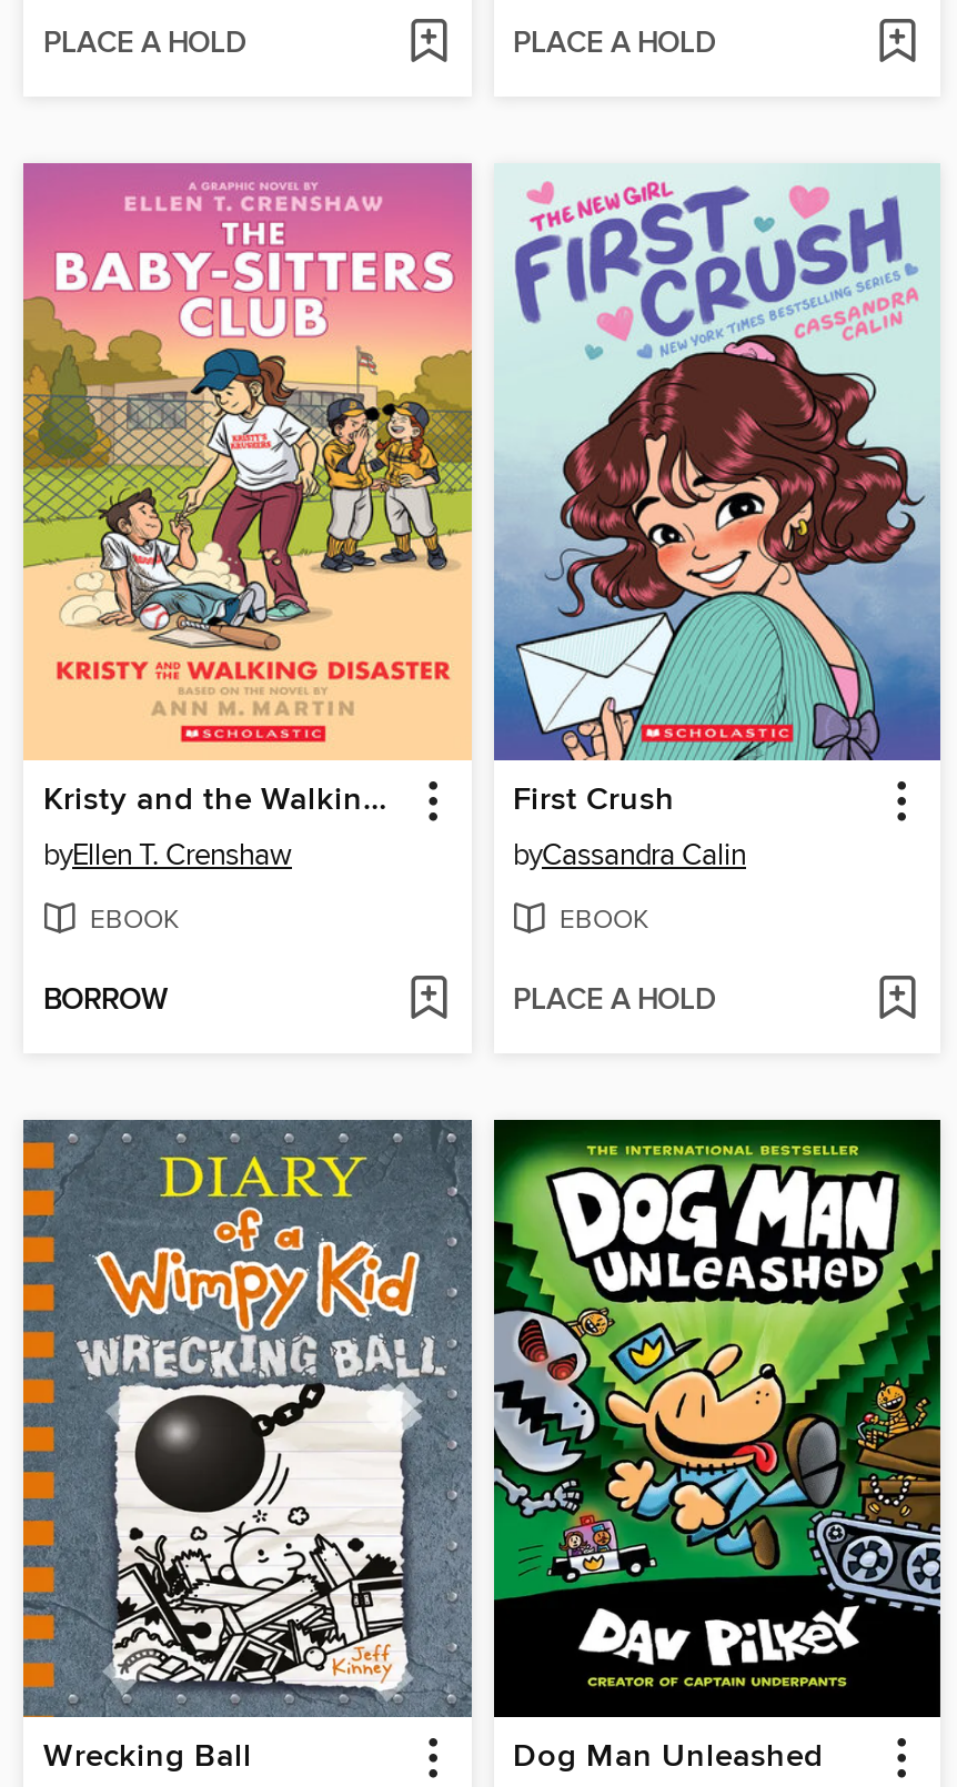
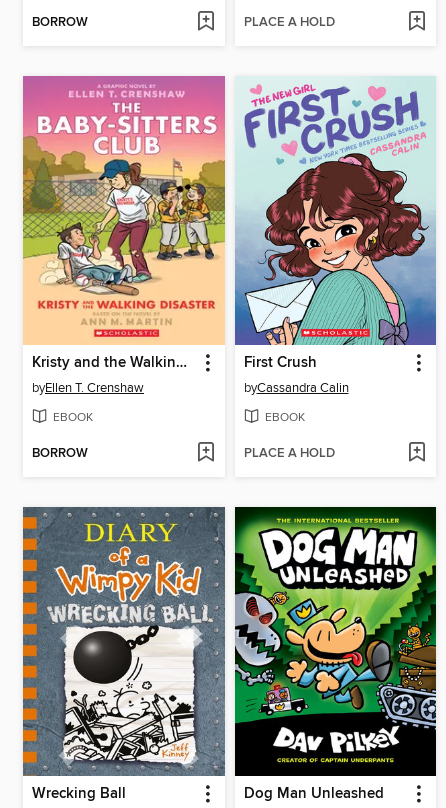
- PLACE A HOLD
+ BORROW
